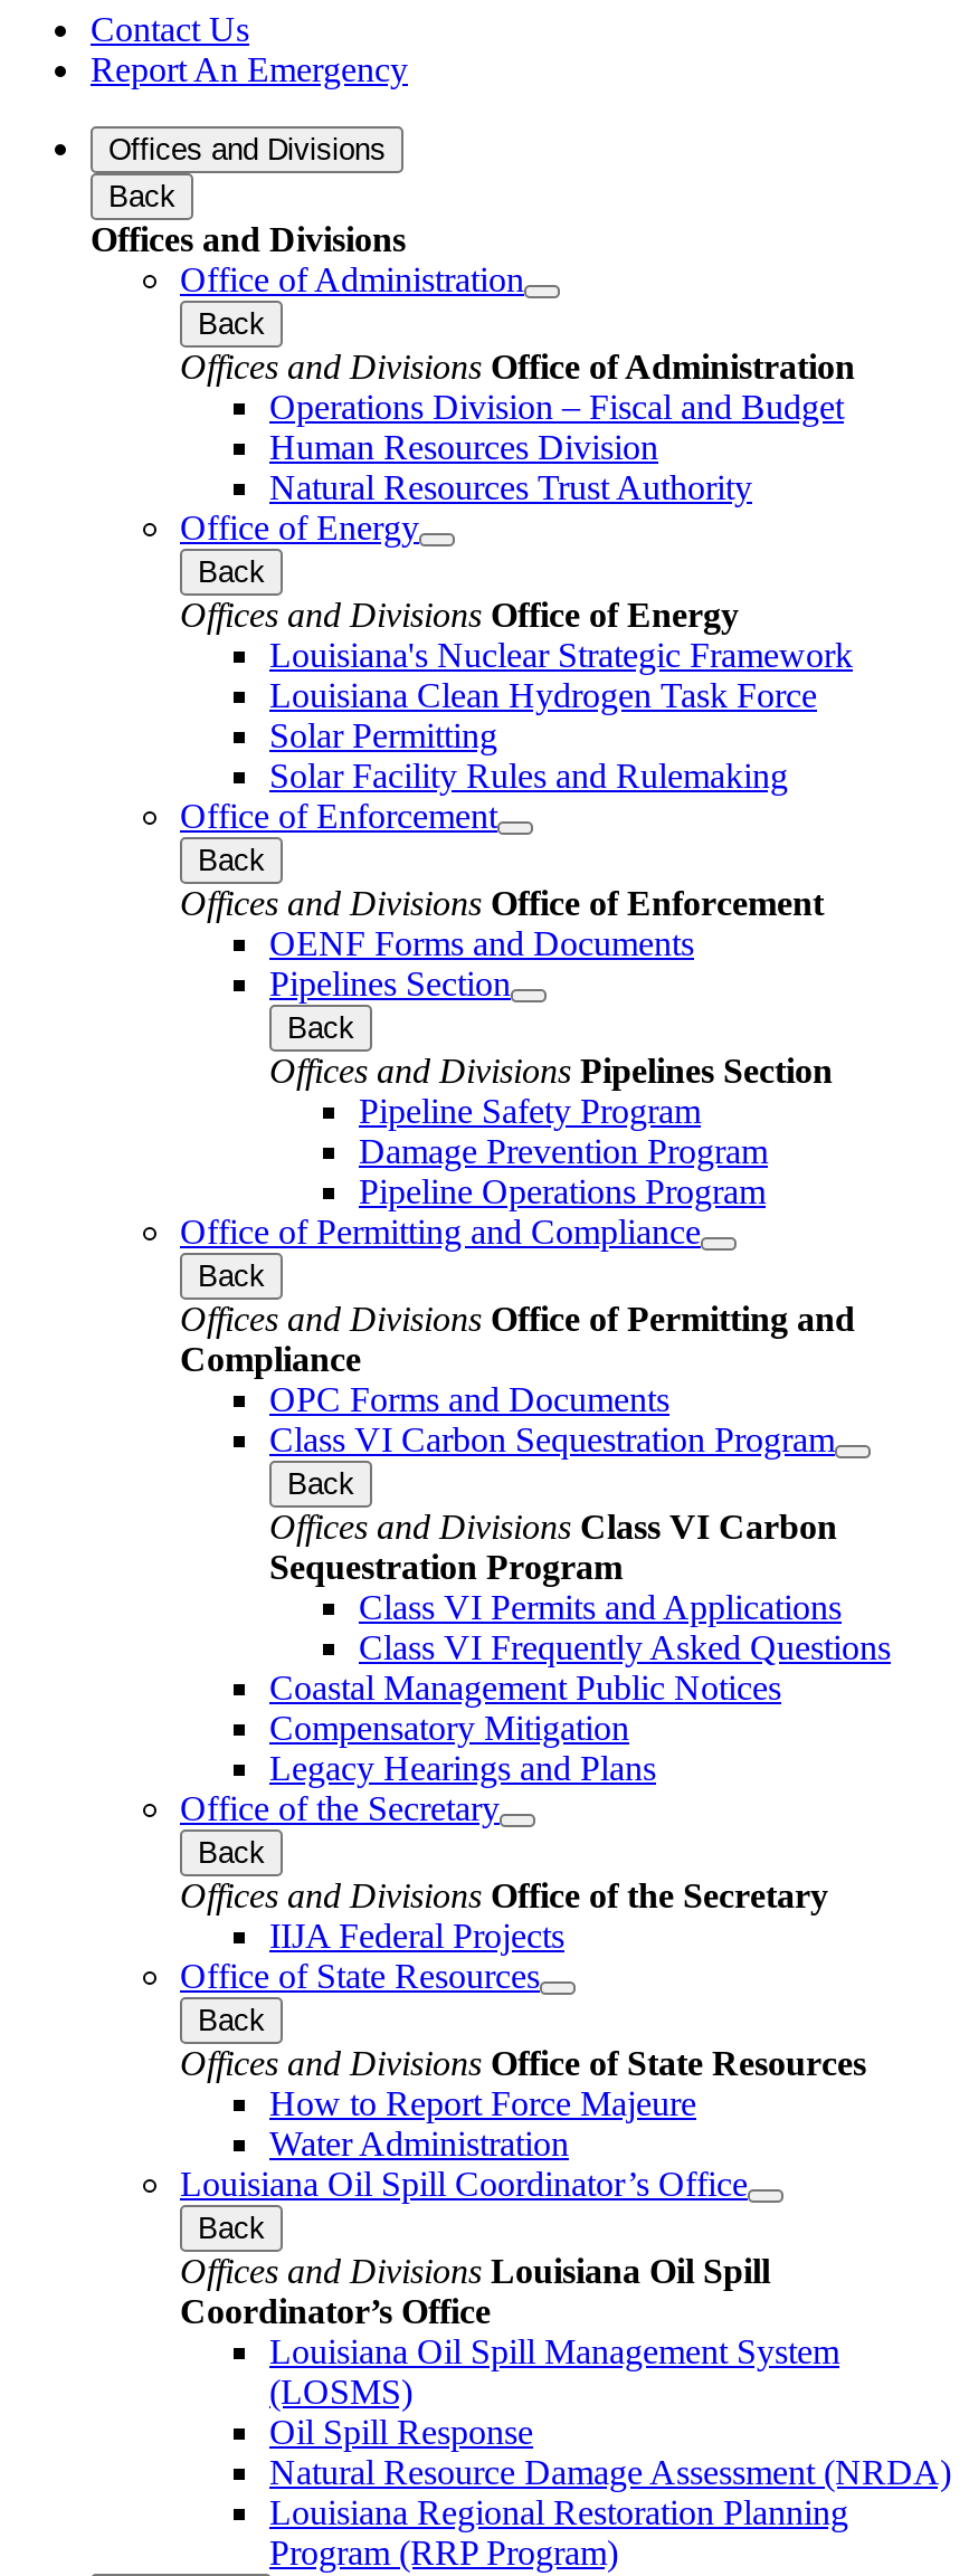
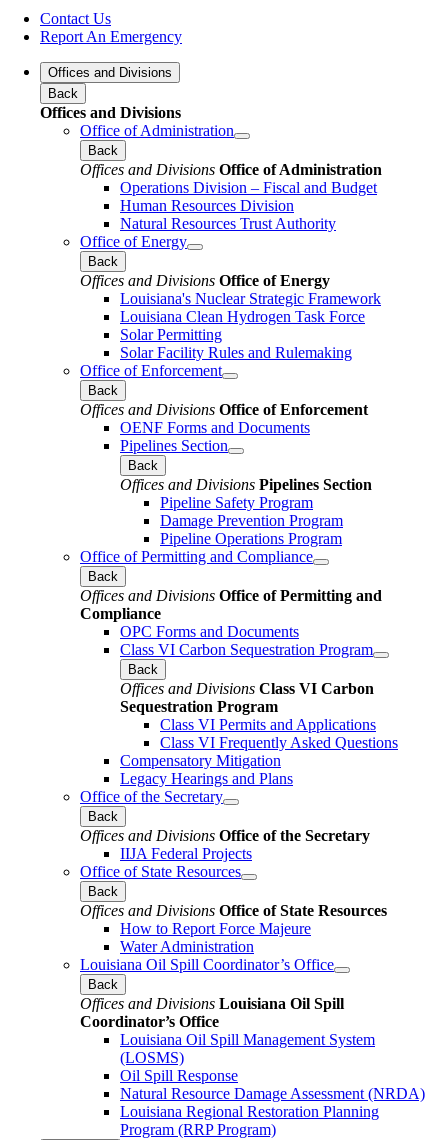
- Coastal Management Public Notices
